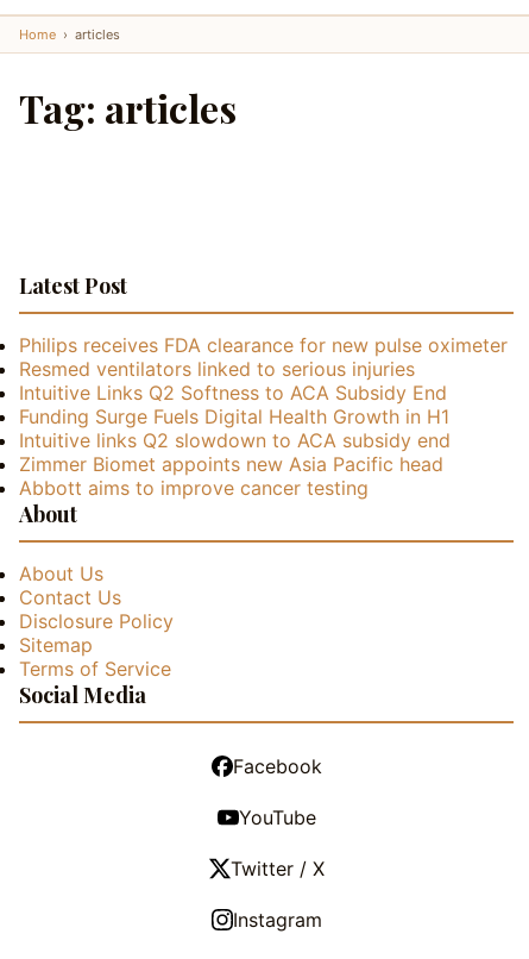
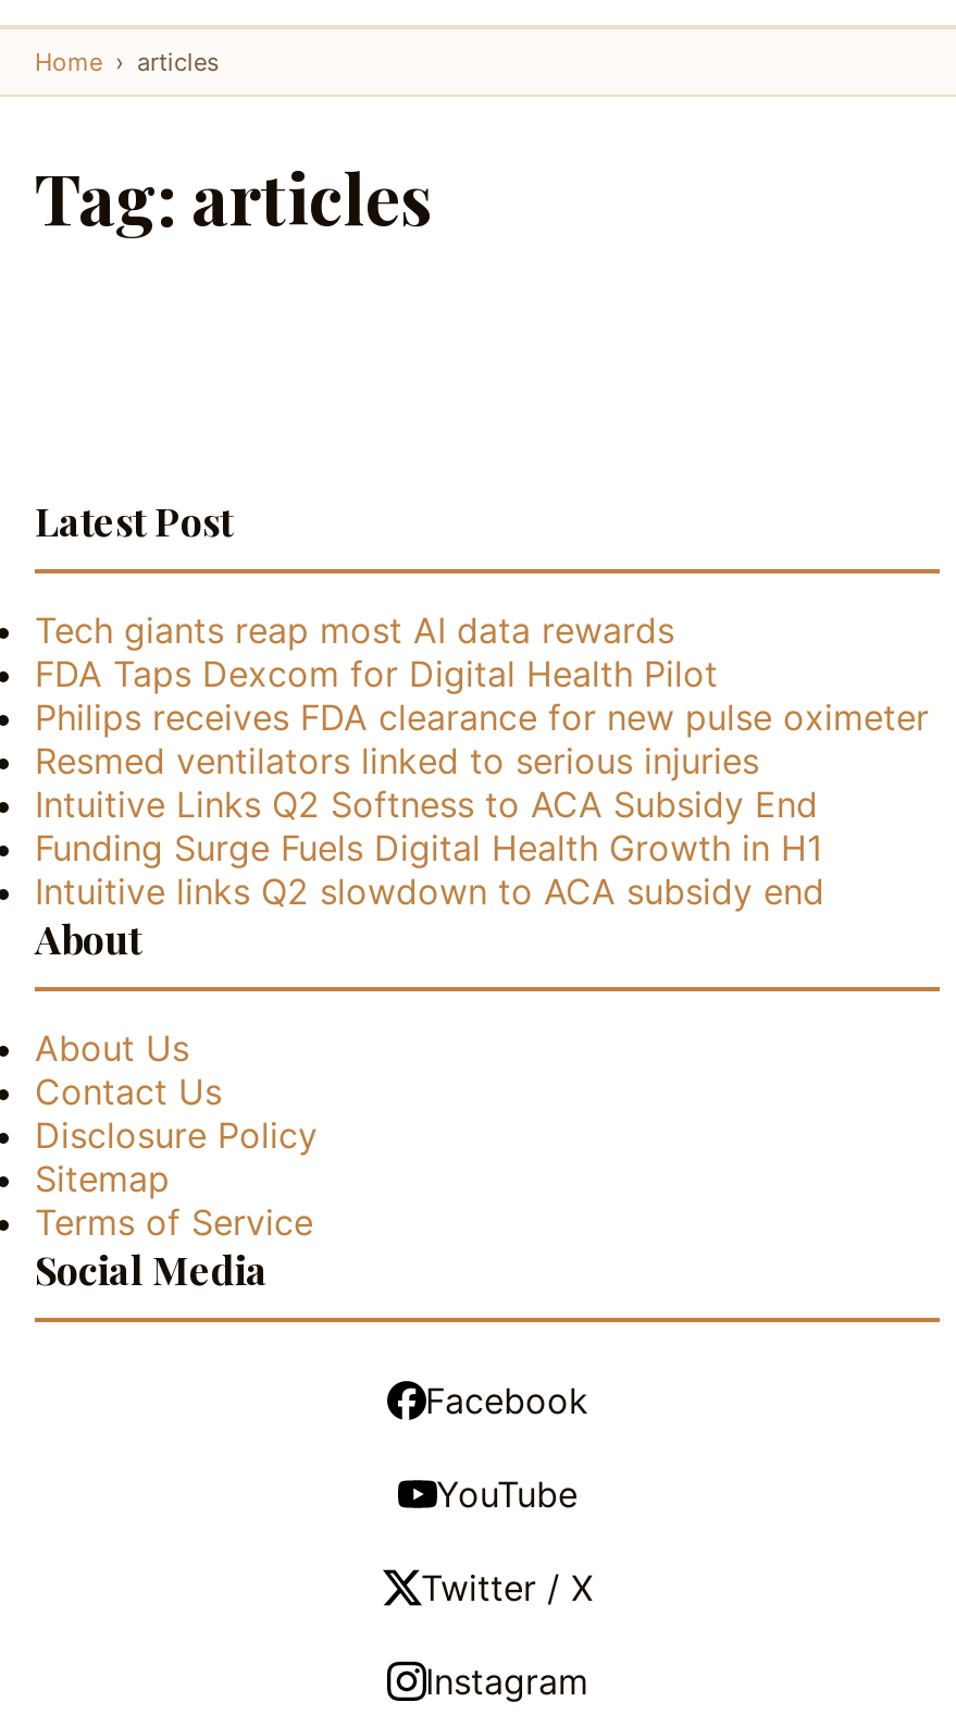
+ Tech giants reap most AI data rewards
+ FDA Taps Dexcom for Digital Health Pilot

moved down: Philips receives FDA clearance for new pulse oximeter | Resmed ventilators linked to serious injuries | Intuitive Links Q2 Softness to ACA Subsidy End | Funding Surge Fuels Digital Health Growth in H1 | Intuitive links Q2 slowdown to ACA subsidy end

- Zimmer Biomet appoints new Asia Pacific head
- Abbott aims to improve cancer testing
